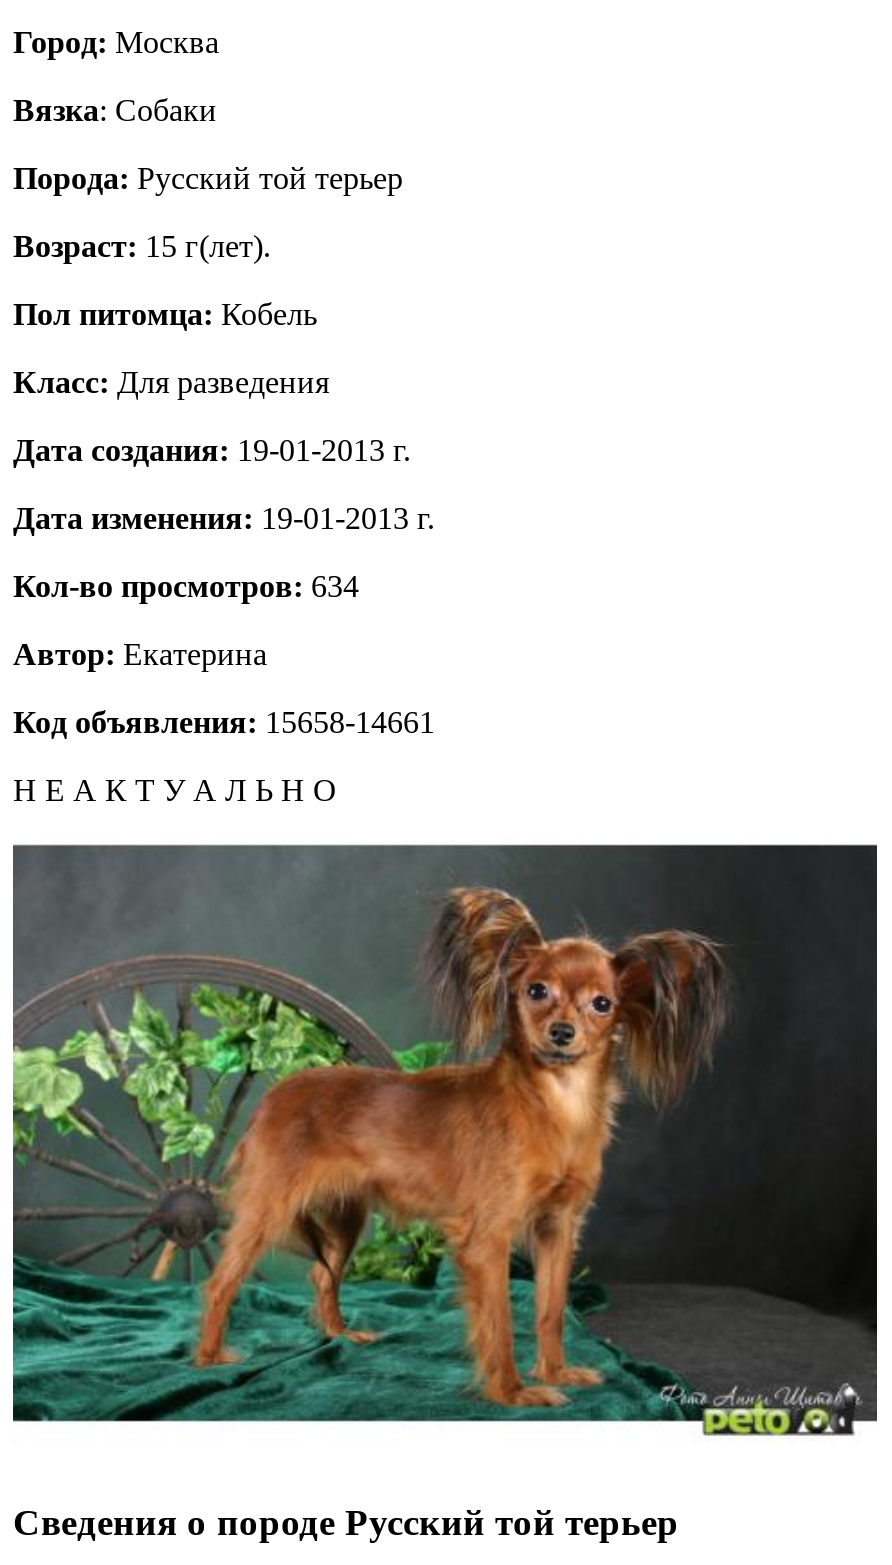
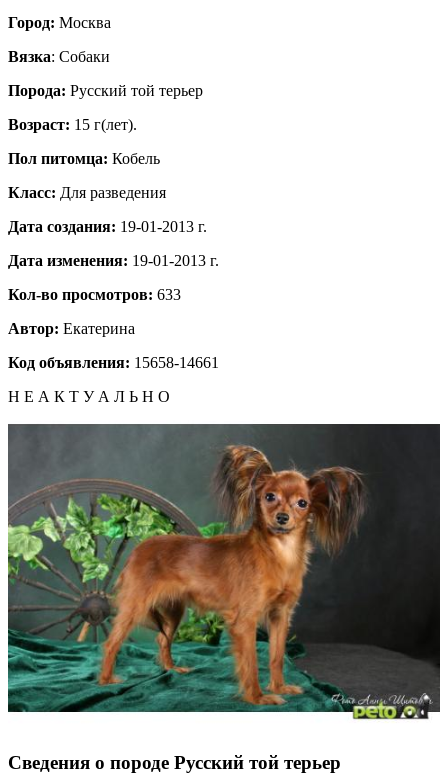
- Кол-во просмотров: 634
+ Кол-во просмотров: 633
